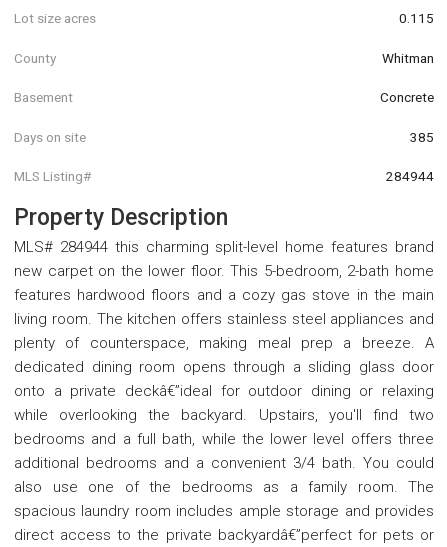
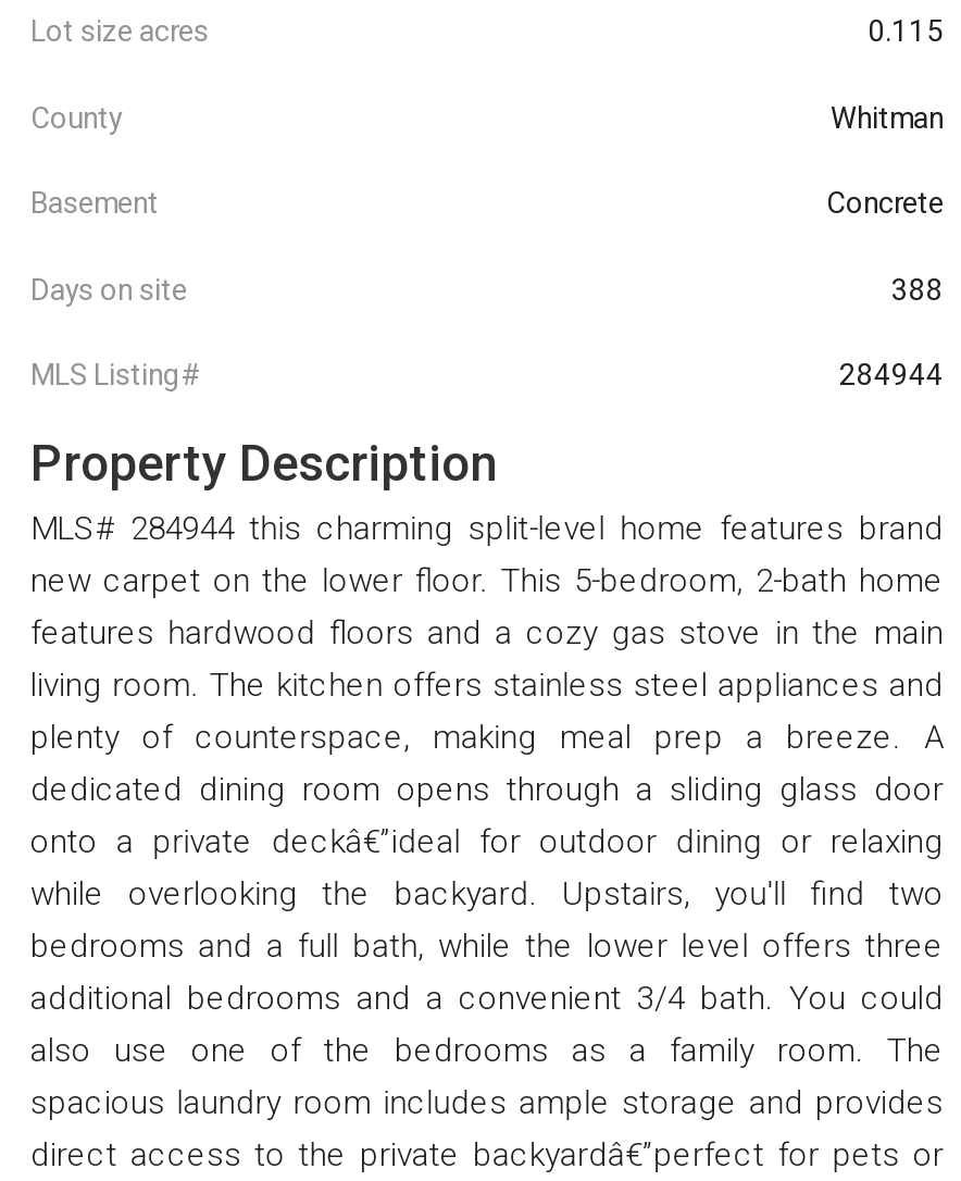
- 385
+ 388
